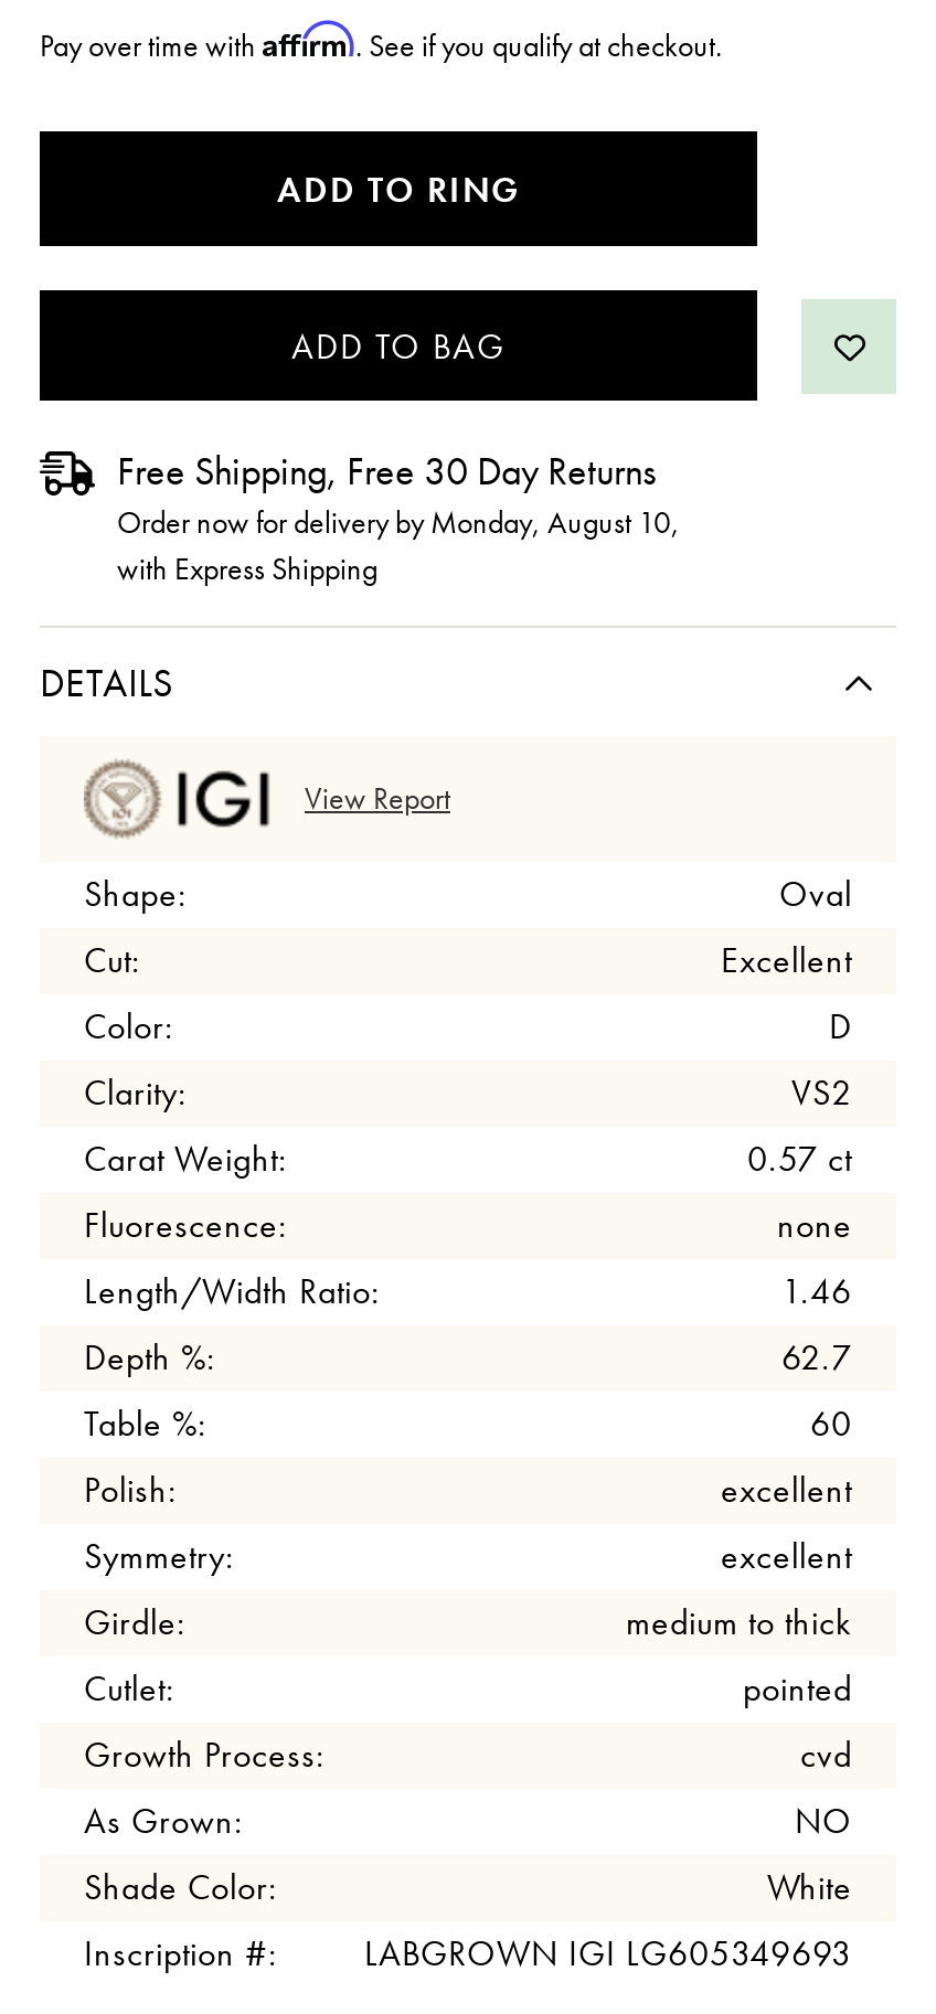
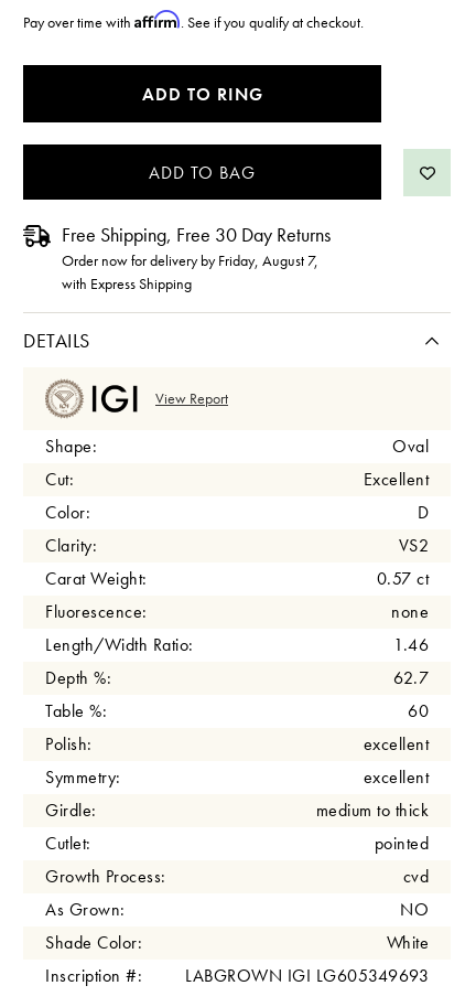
- Order now for delivery by Monday, August 10,
+ Order now for delivery by Friday, August 7,
